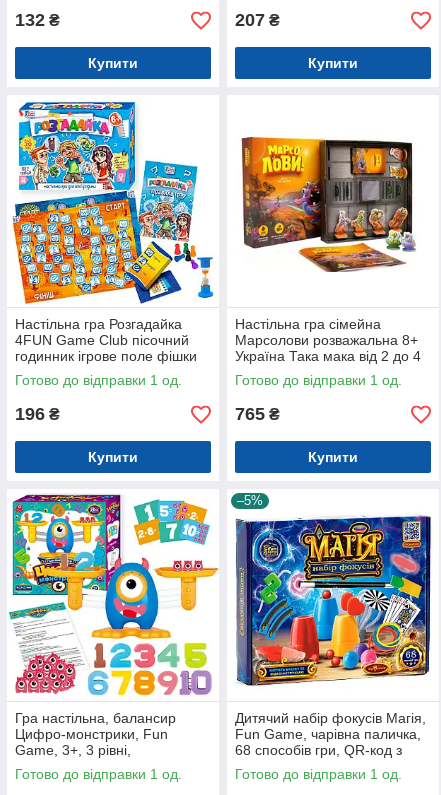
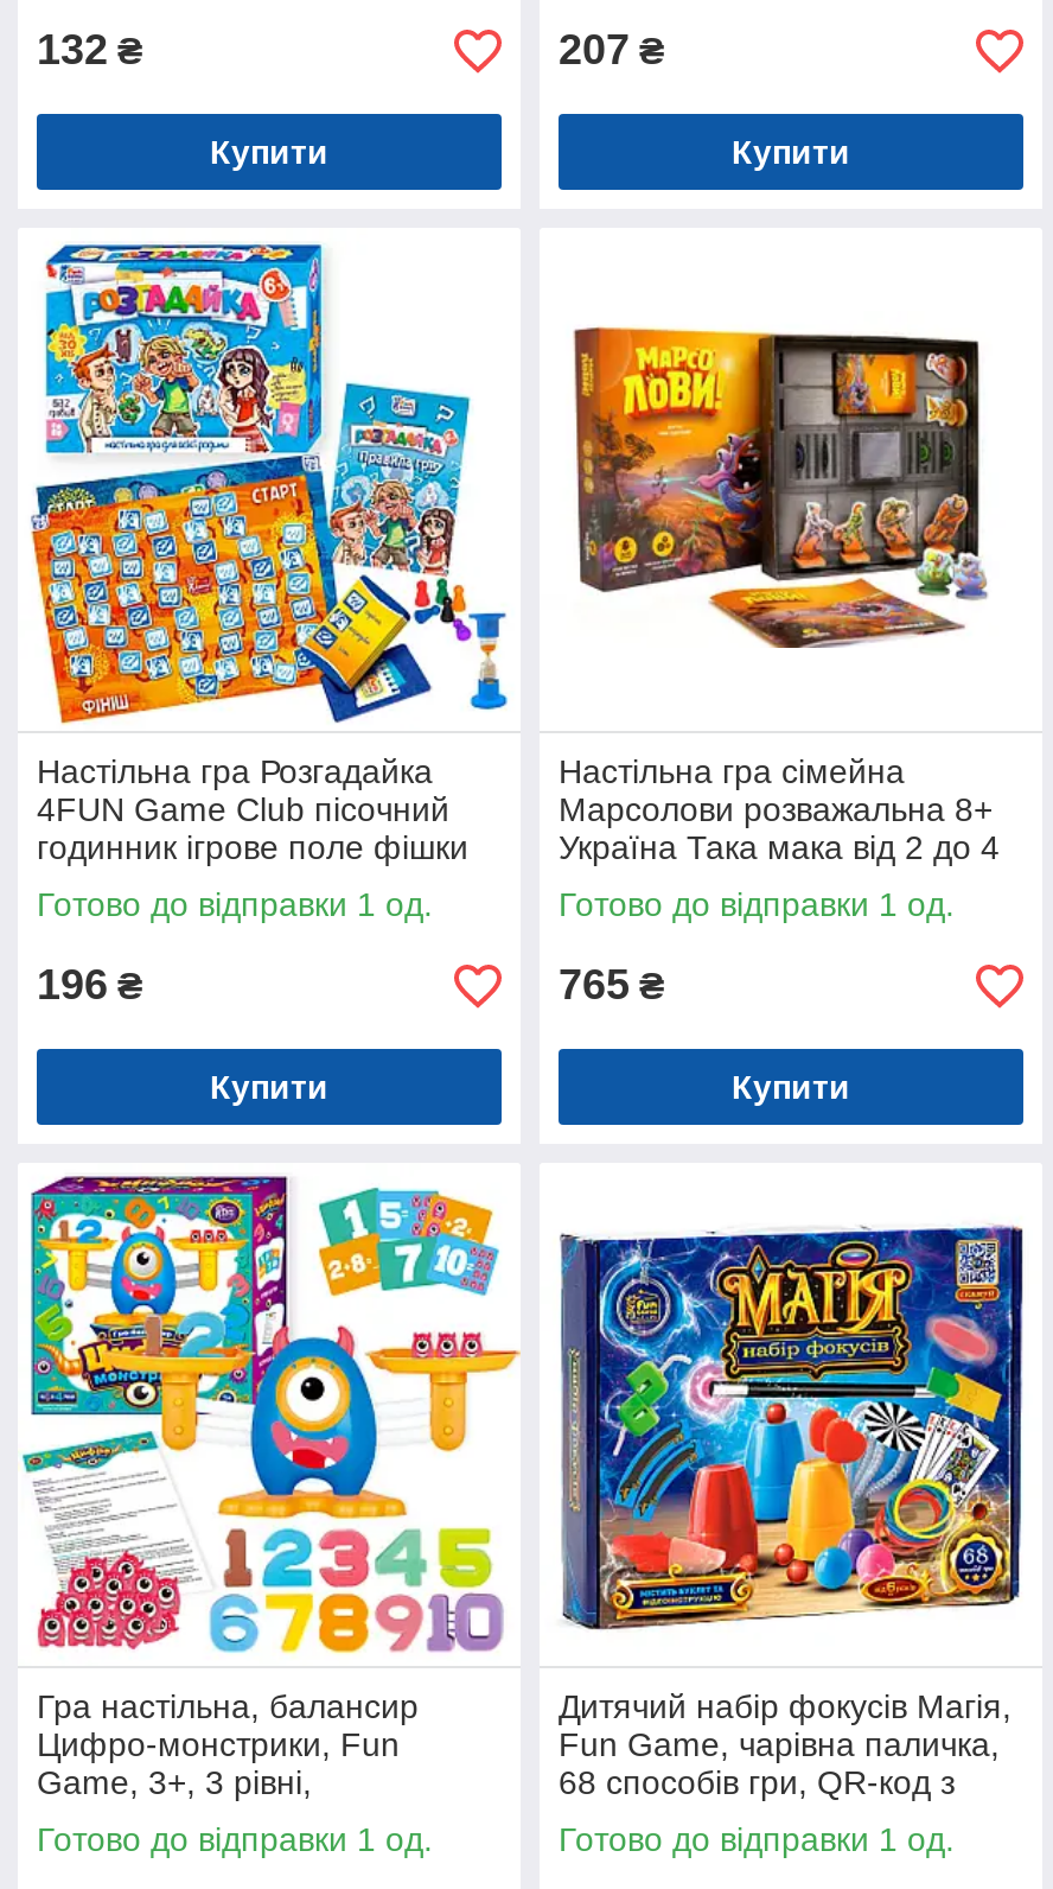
- –5%
